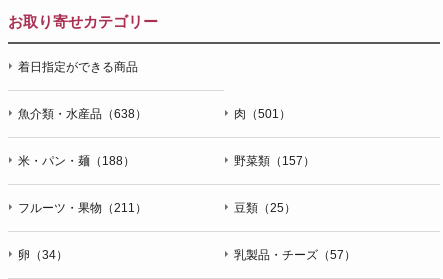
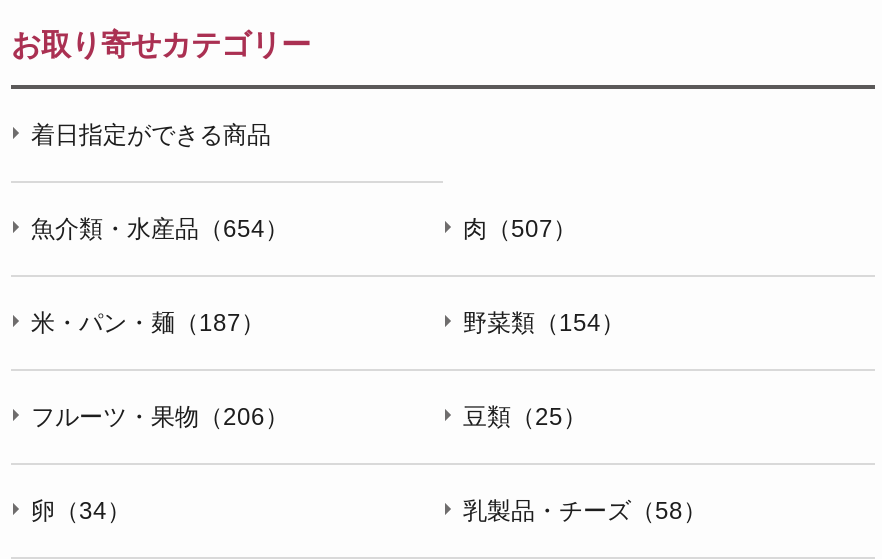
- 魚介類・水産品（638）
+ 魚介類・水産品（654）

- 肉（501）
+ 肉（507）

- 米・パン・麺（188）
+ 米・パン・麺（187）

- 野菜類（157）
+ 野菜類（154）

- フルーツ・果物（211）
+ フルーツ・果物（206）

- 乳製品・チーズ（57）
+ 乳製品・チーズ（58）
